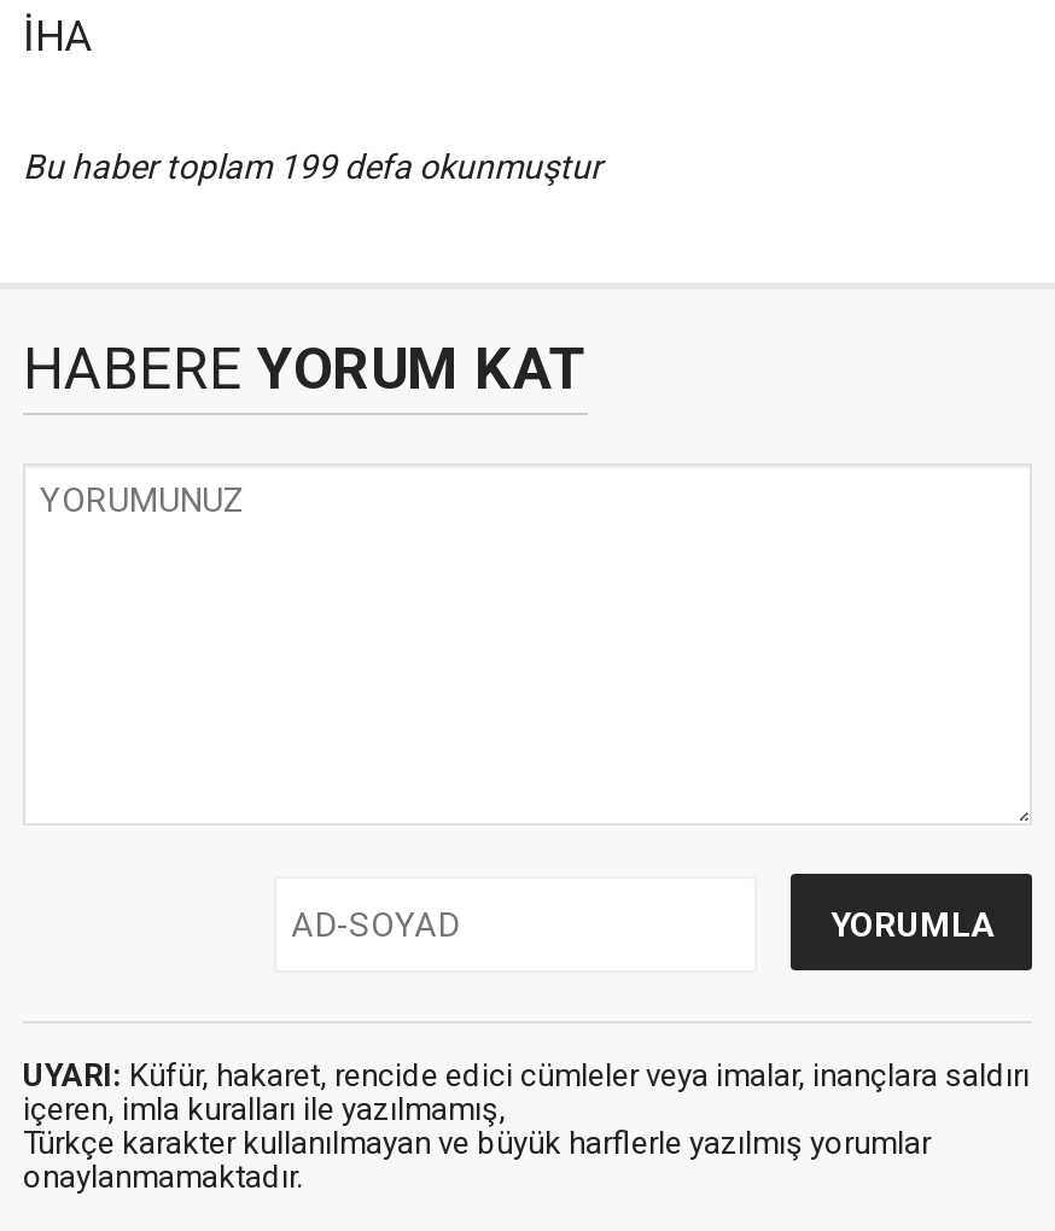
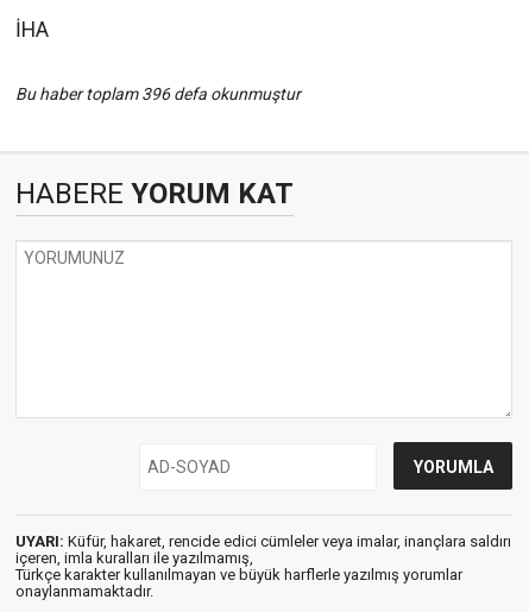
- Bu haber toplam 199 defa okunmuştur
+ Bu haber toplam 396 defa okunmuştur
